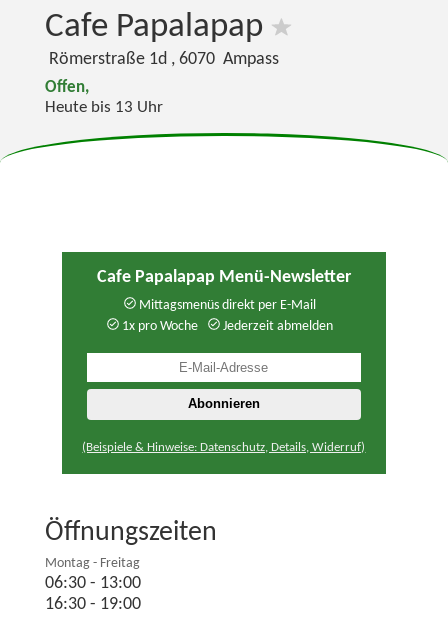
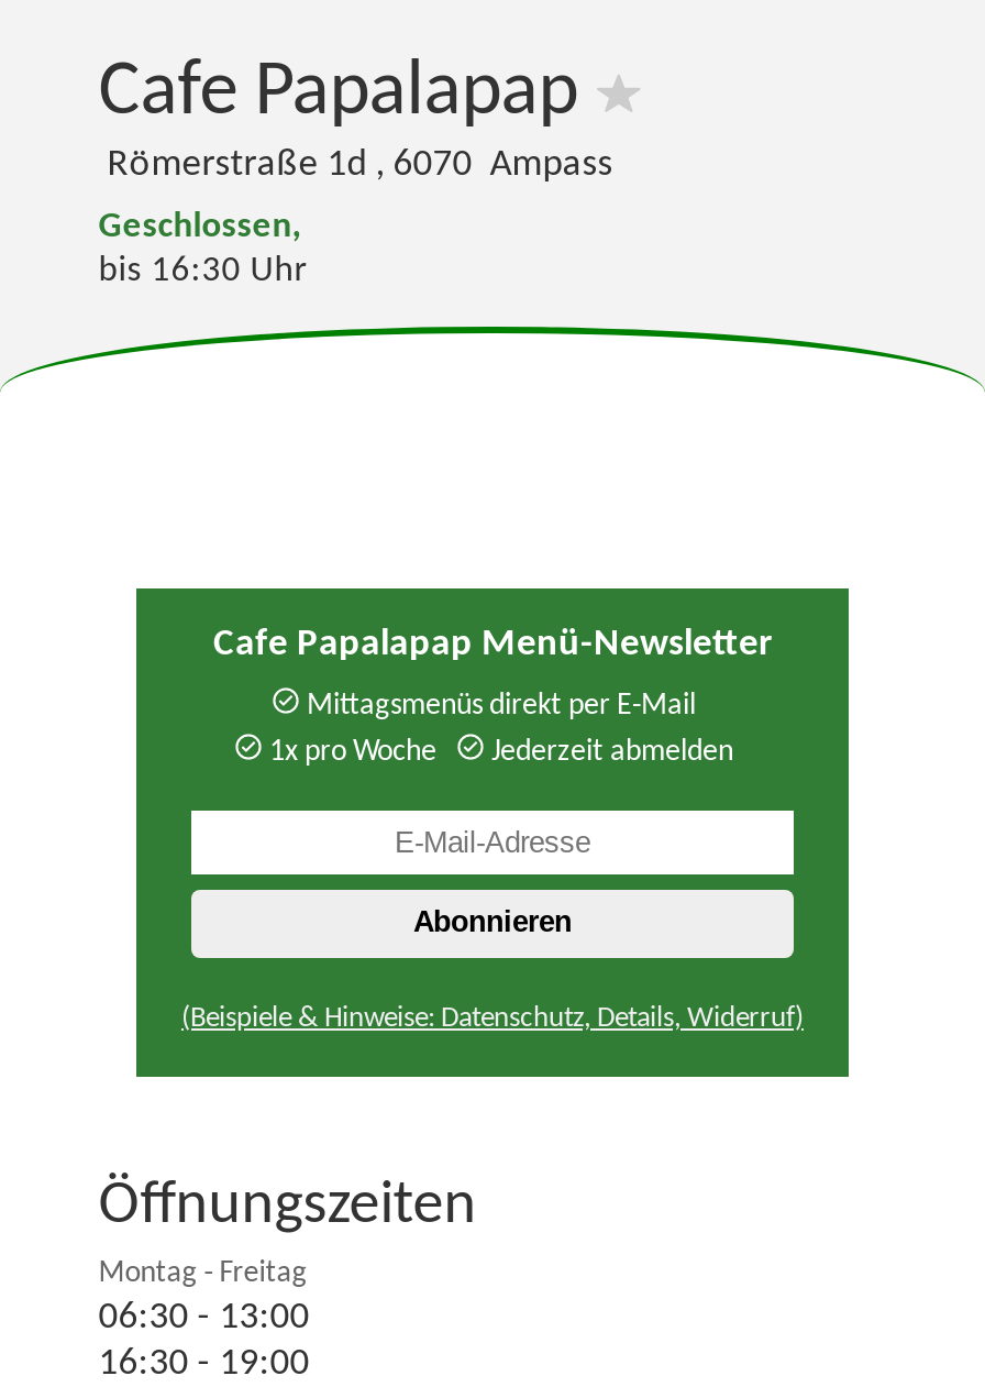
- Offen,
- Heute bis 13 Uhr
+ Geschlossen,
+ bis 16:30 Uhr
